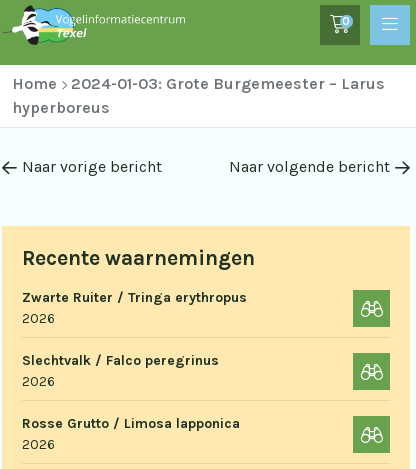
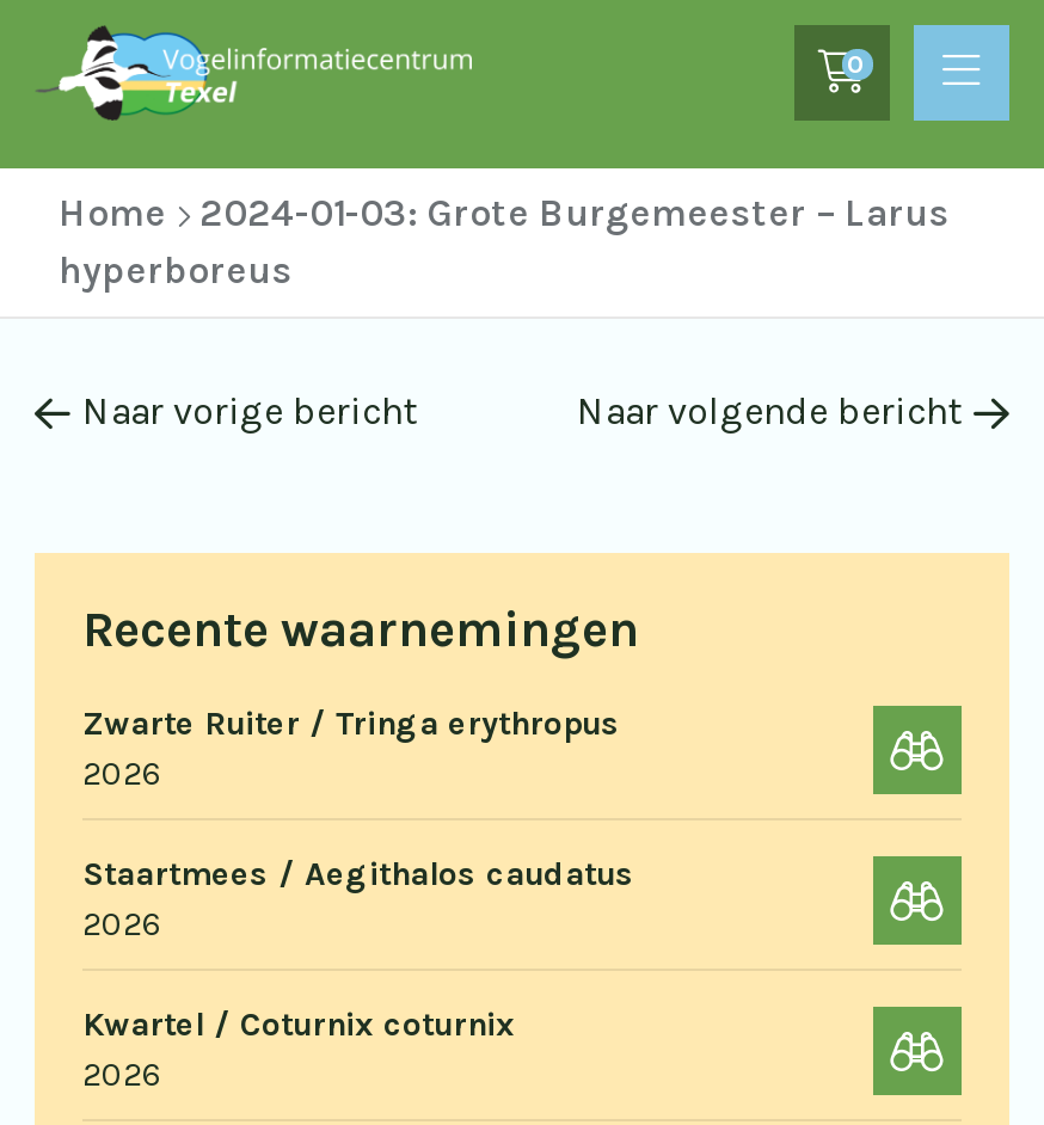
- Slechtvalk / Falco peregrinus
+ Staartmees / Aegithalos caudatus

- Rosse Grutto / Limosa lapponica
+ Kwartel / Coturnix coturnix
